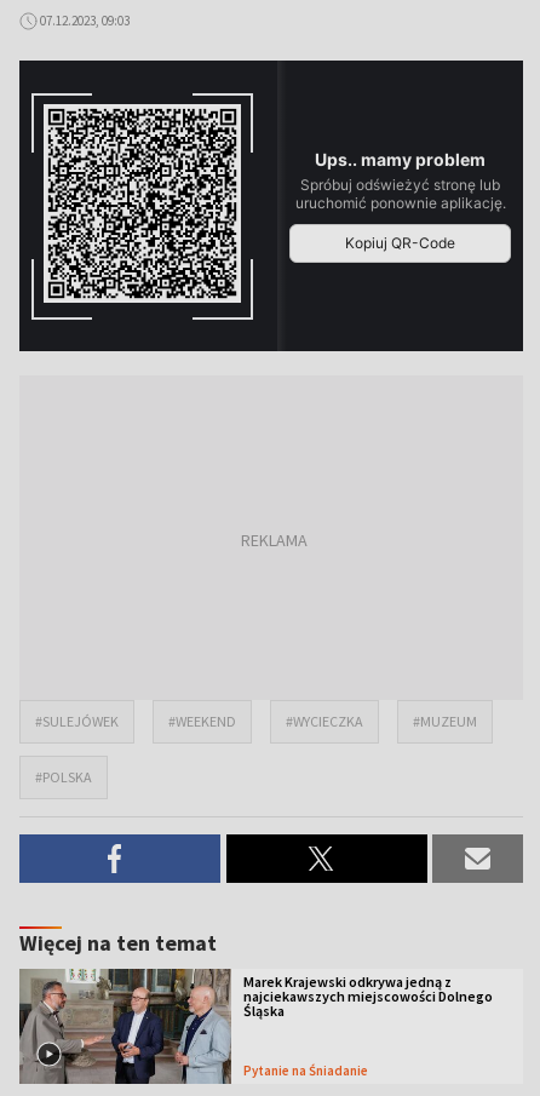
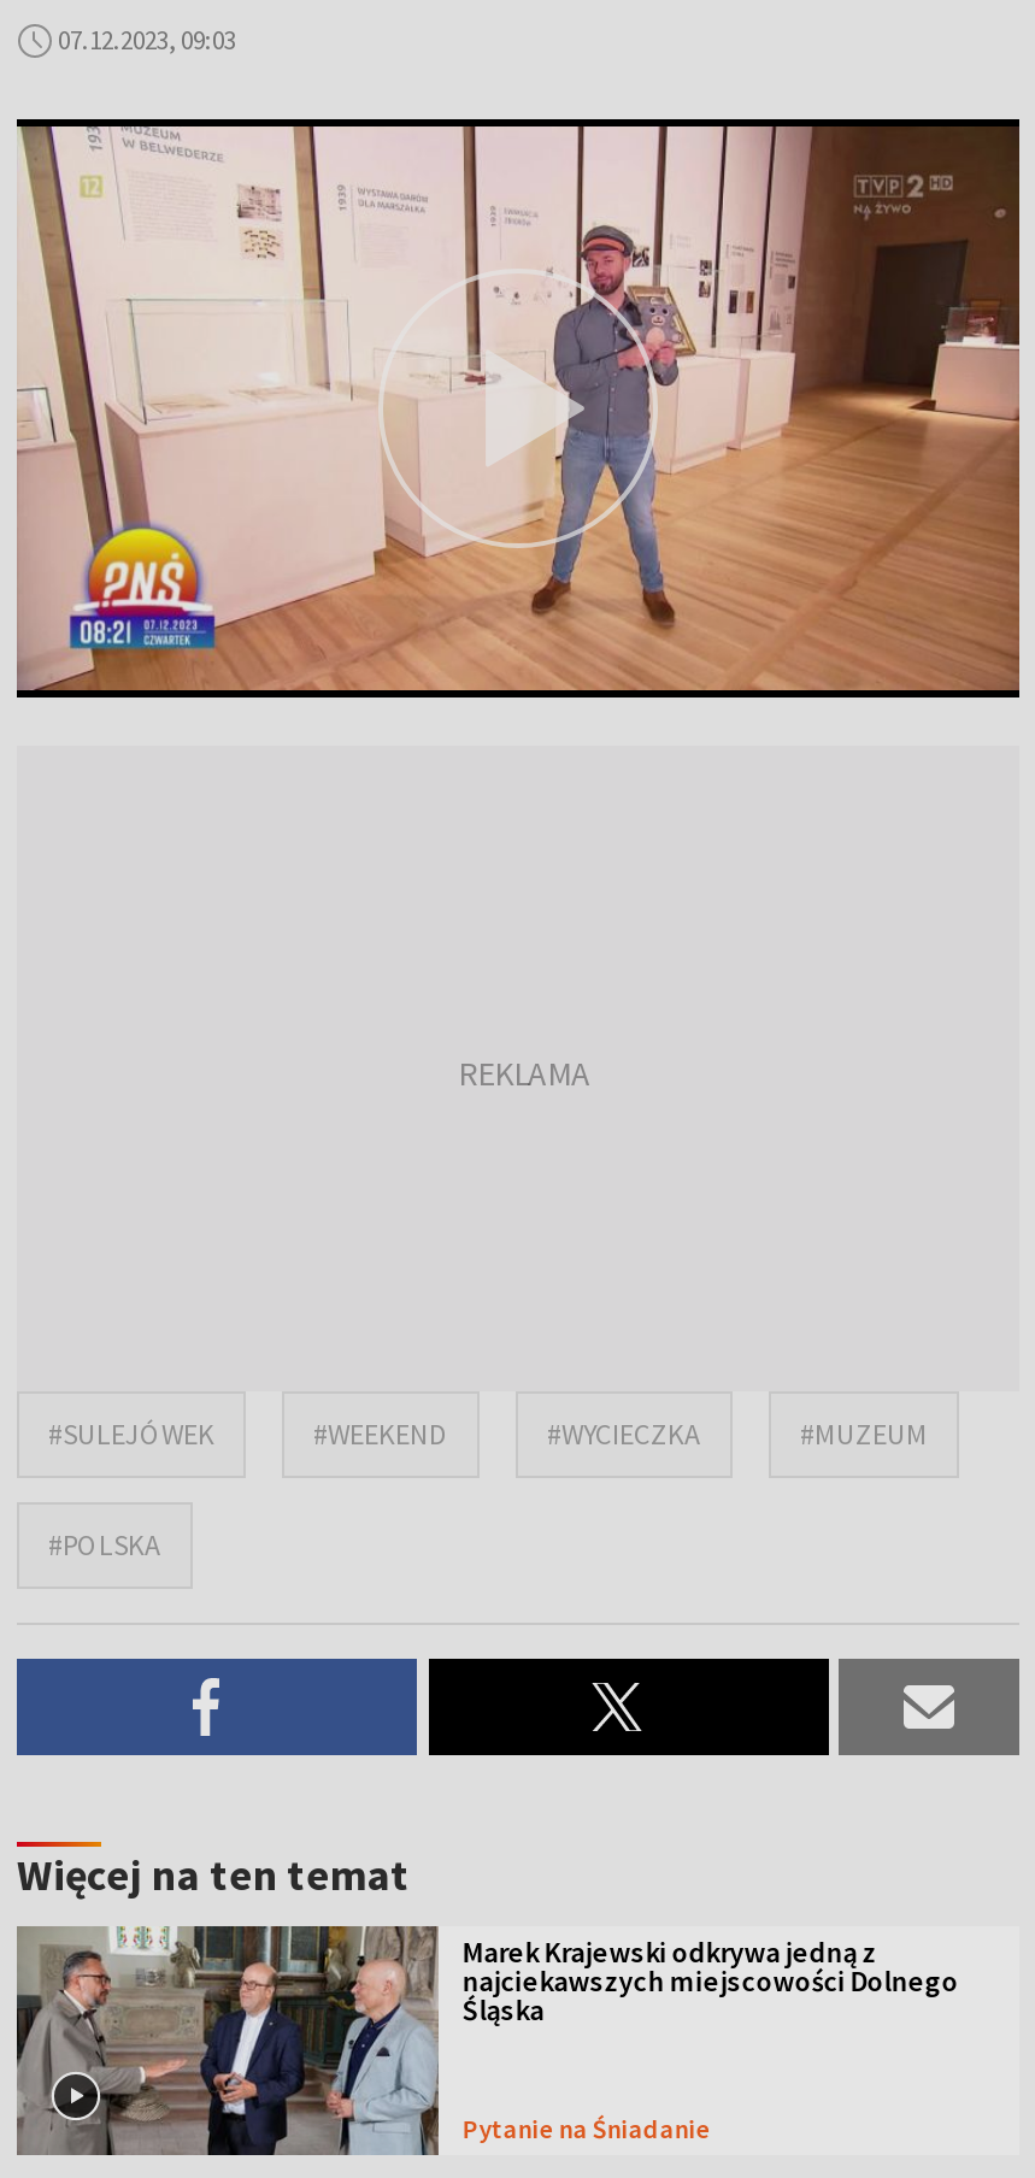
- [image]
+ [image]
